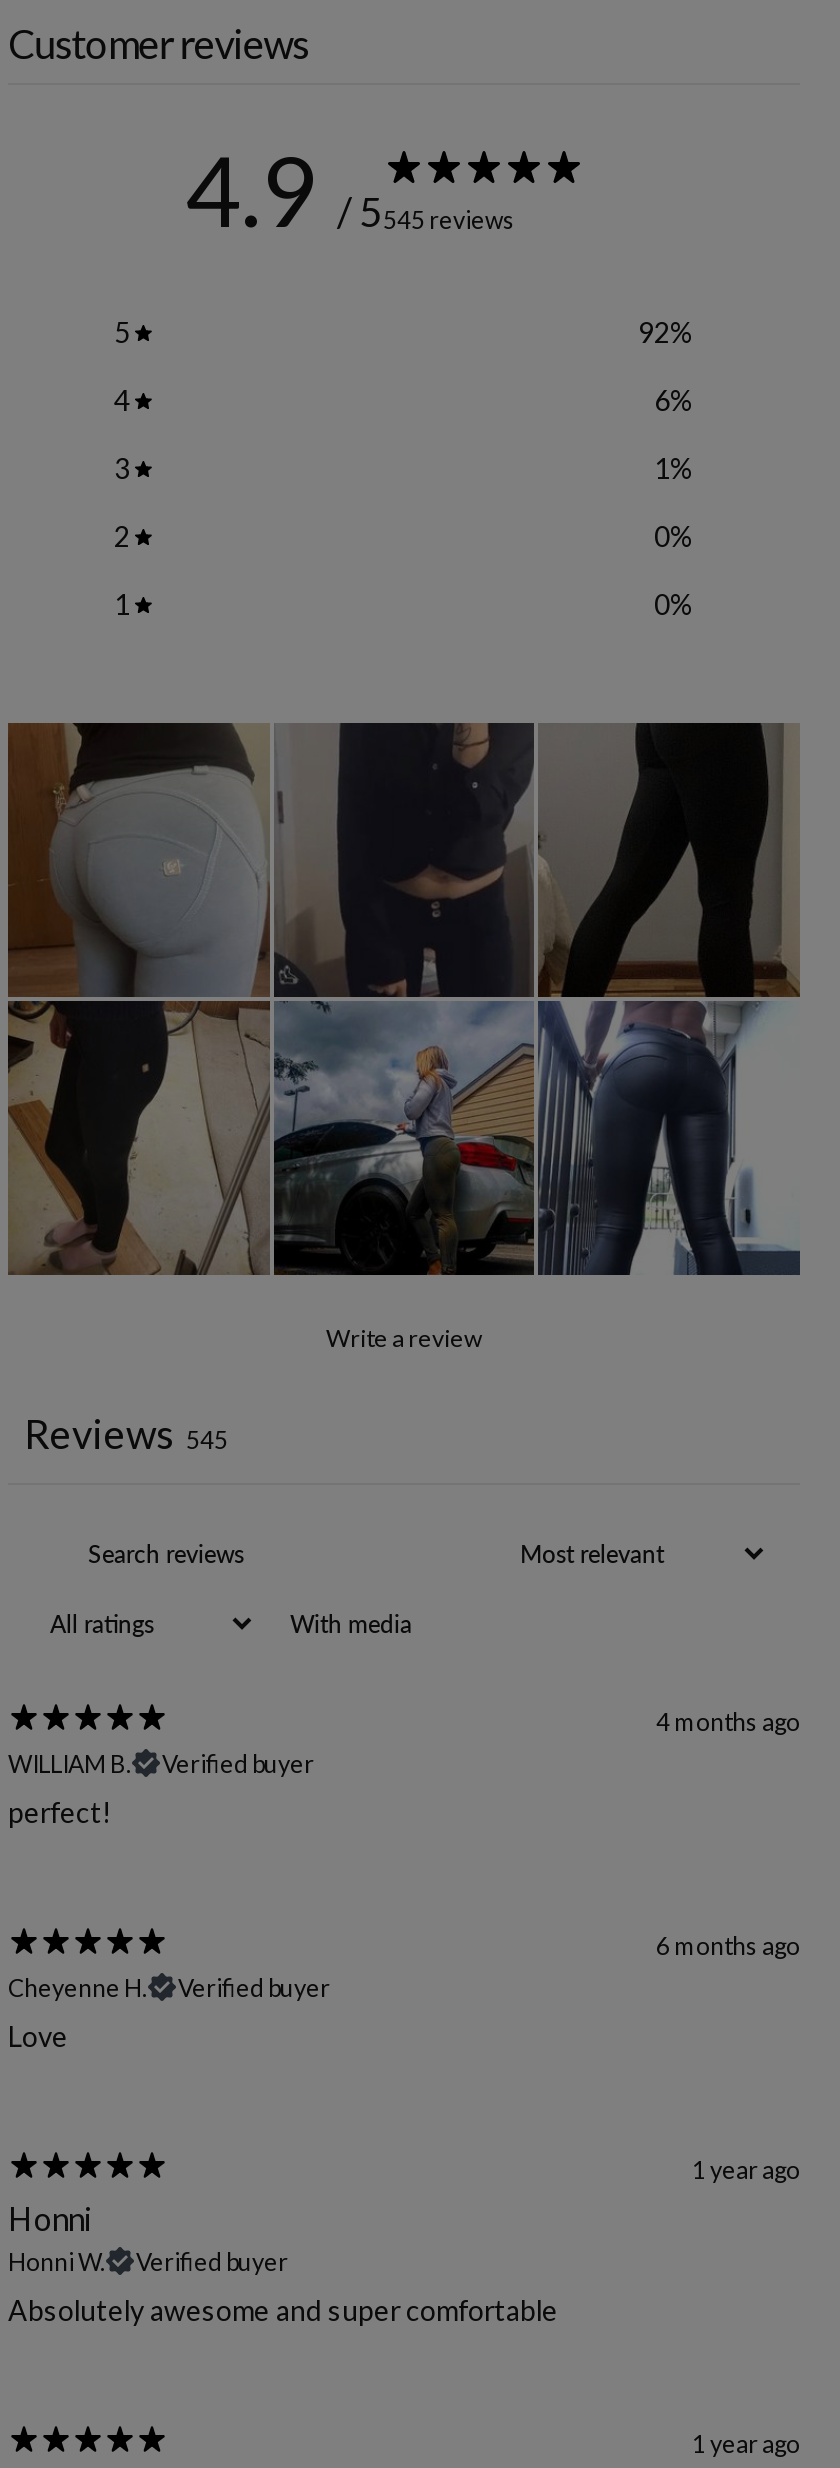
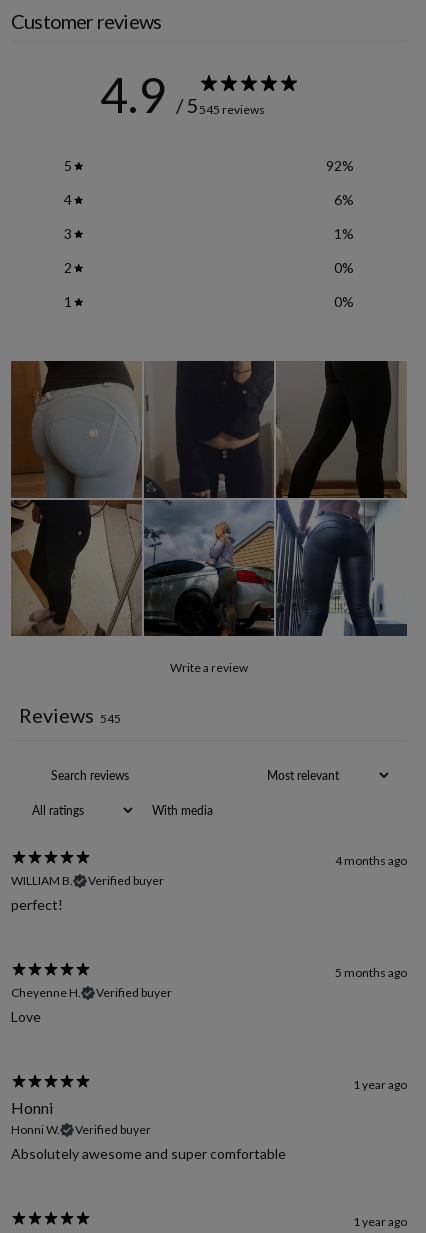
- 6 months ago
+ 5 months ago
